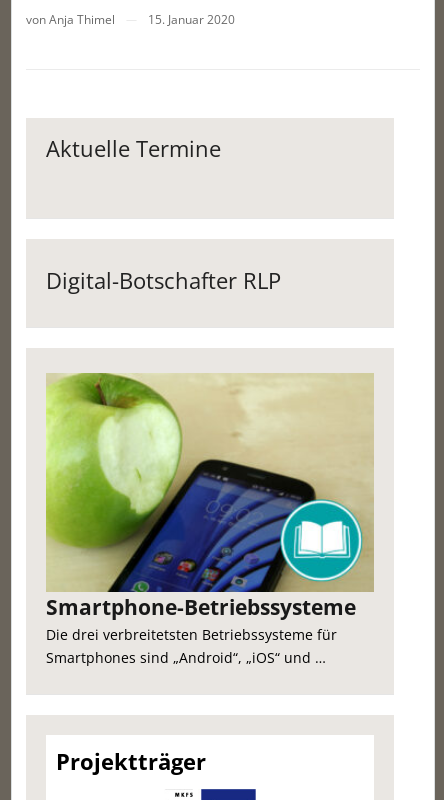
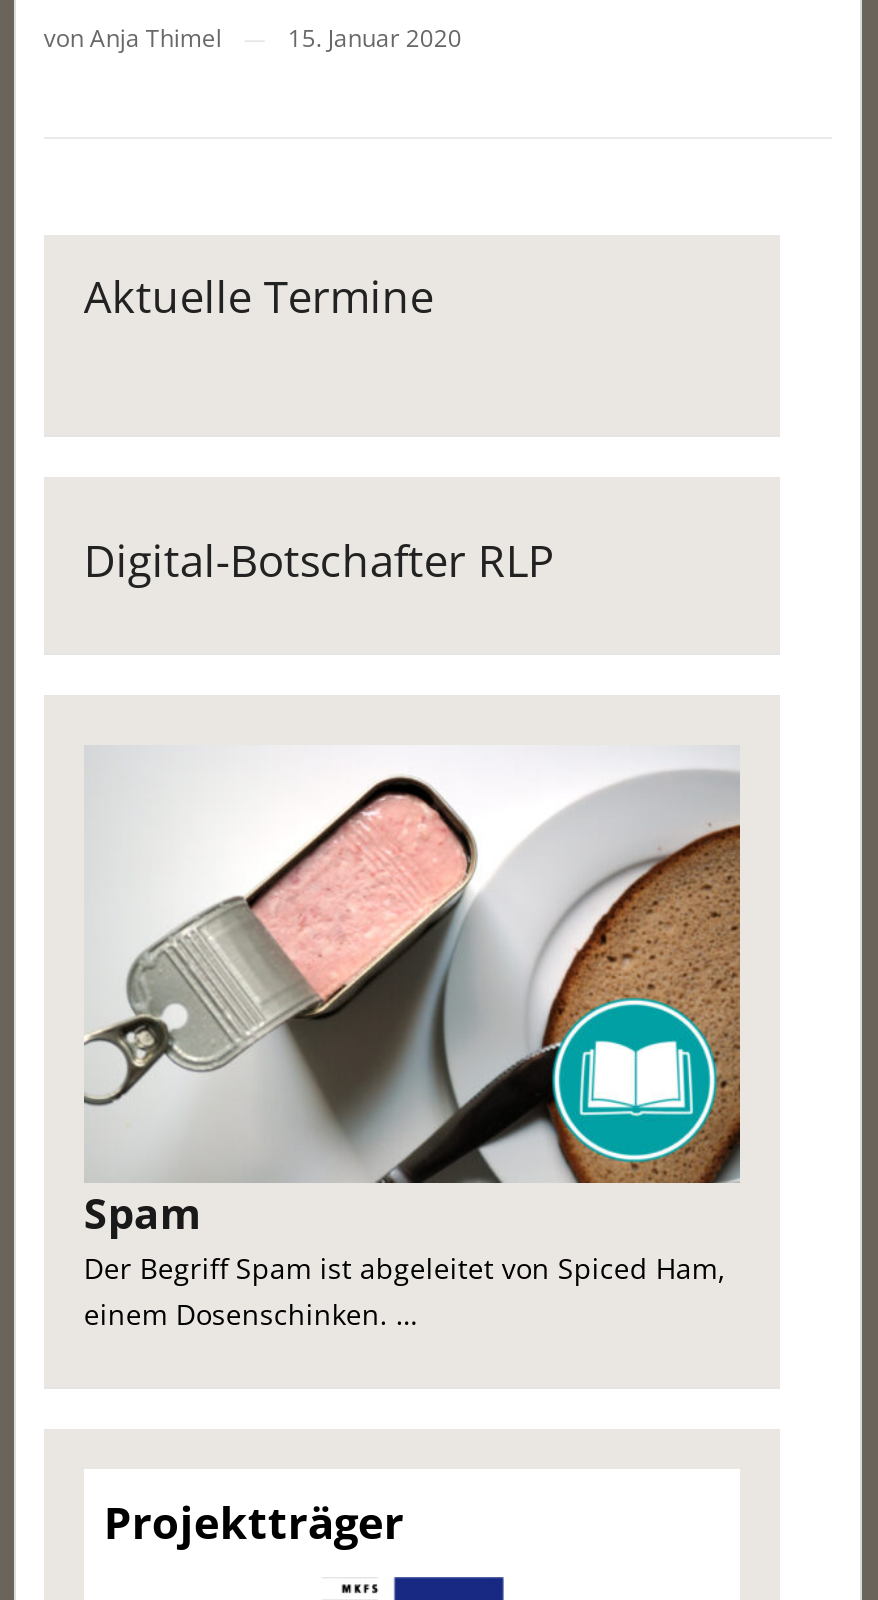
- [image]
- Smartphone-Betriebssysteme
- Die drei verbreitetsten Betriebssysteme für
- Smartphones sind „Android“, „iOS“ und …
+ [image]
+ Spam
+ Der Begriff Spam ist abgeleitet von Spiced Ham,
+ einem Dosenschinken. …
